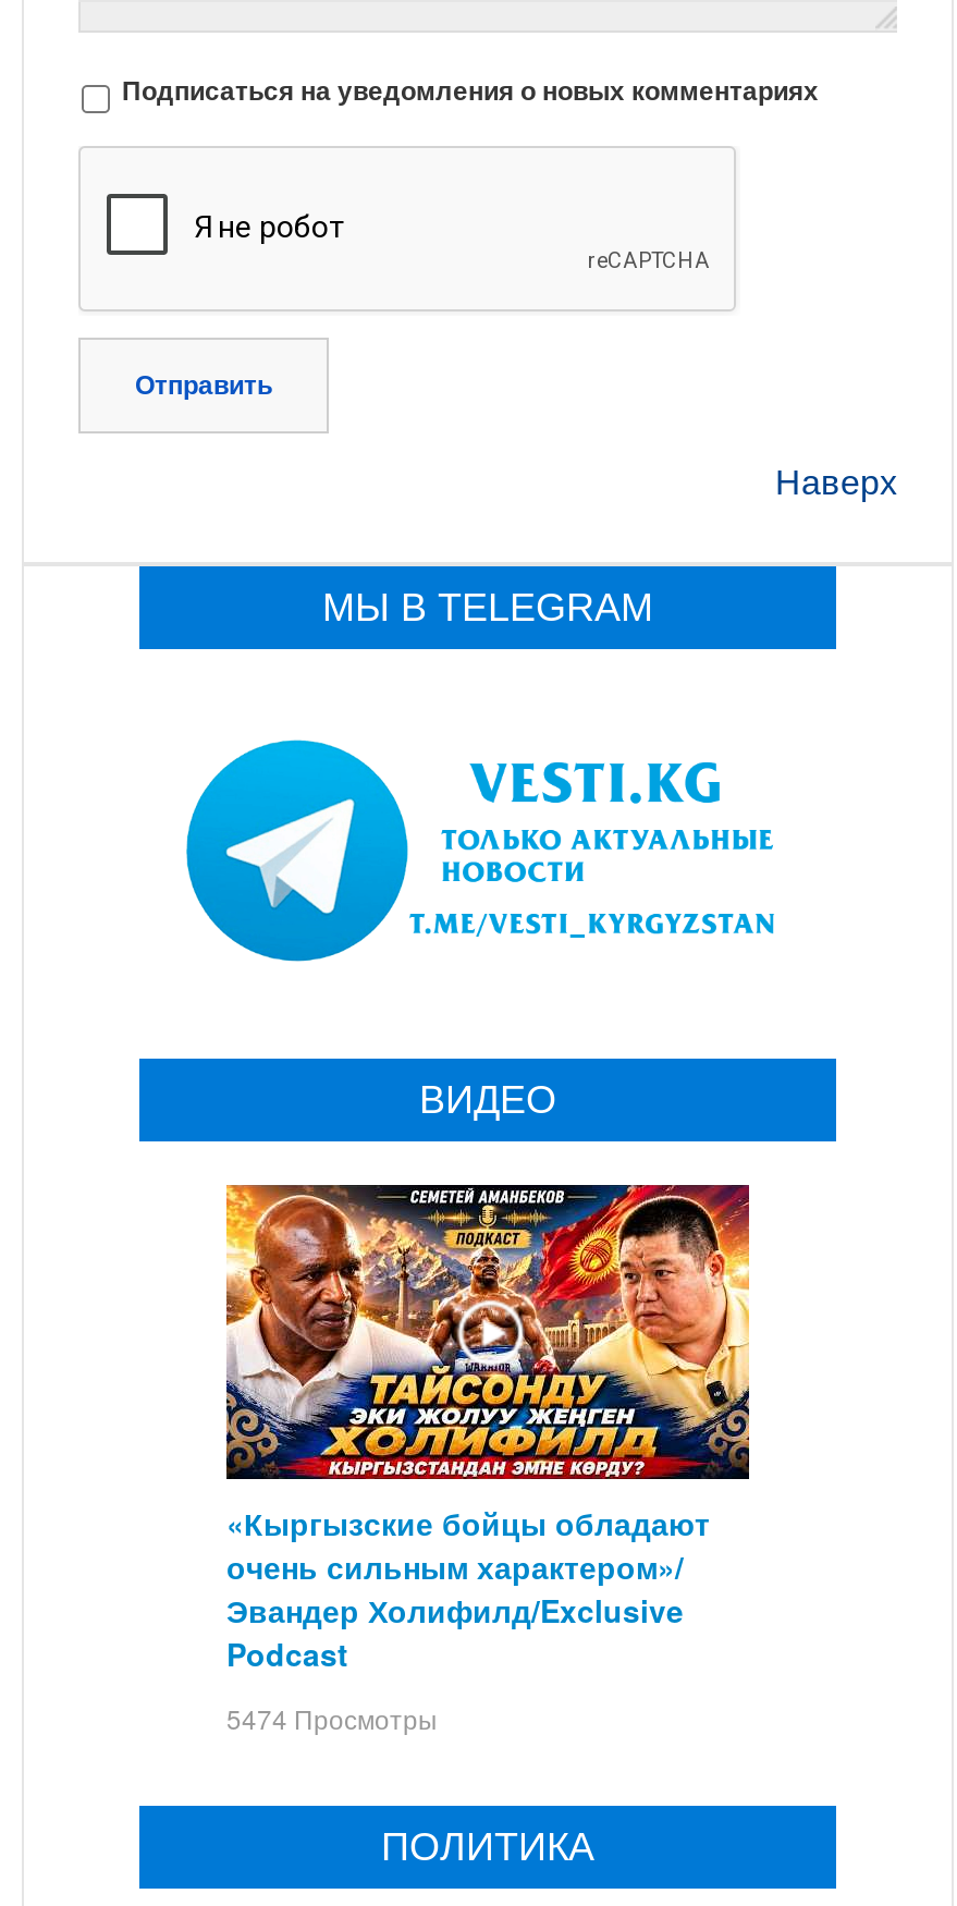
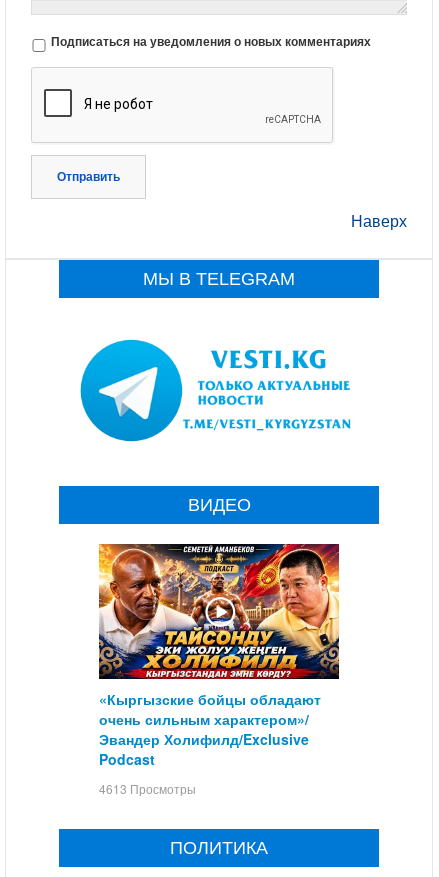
- 5474 Просмотры
+ 4613 Просмотры
